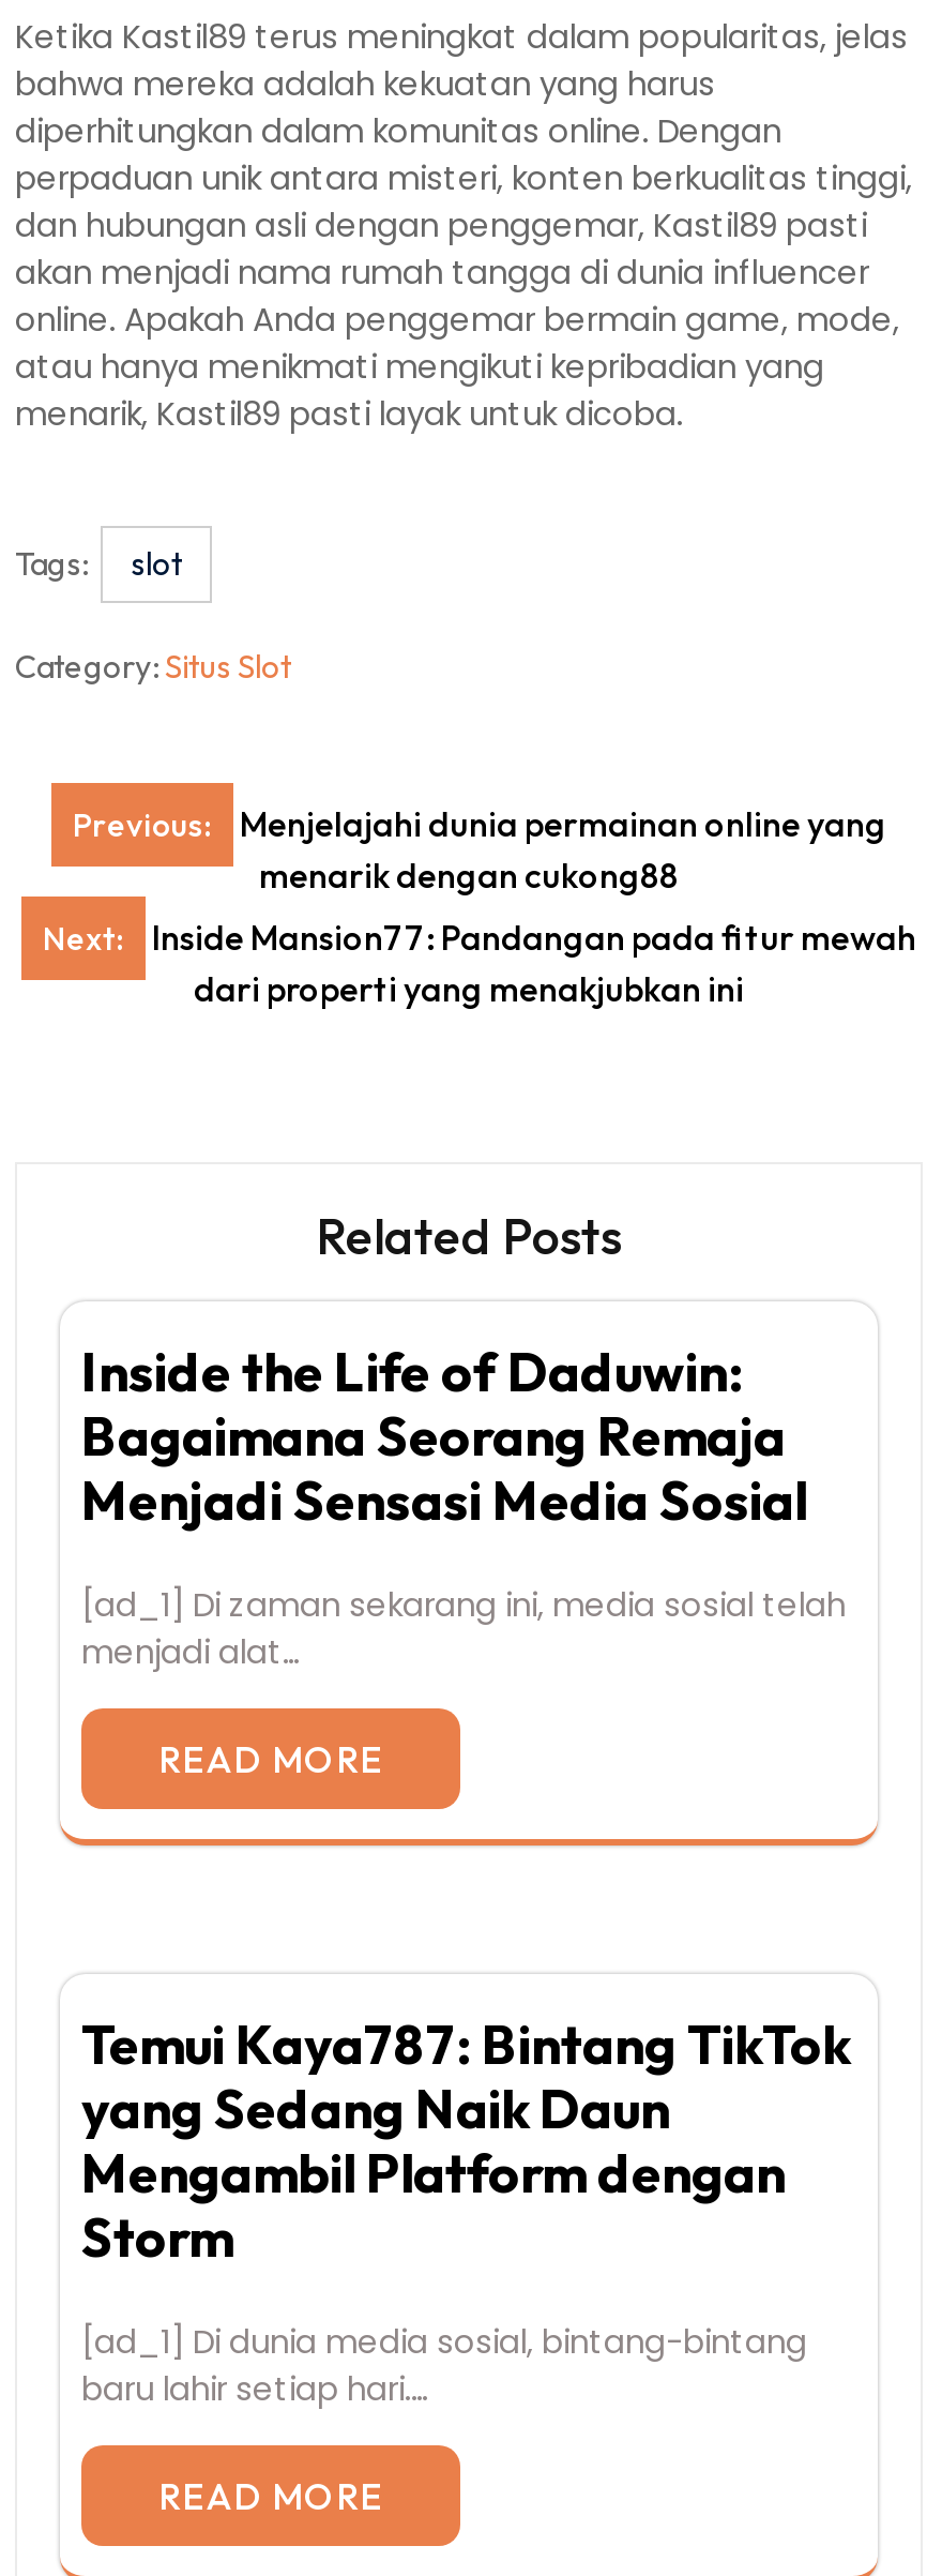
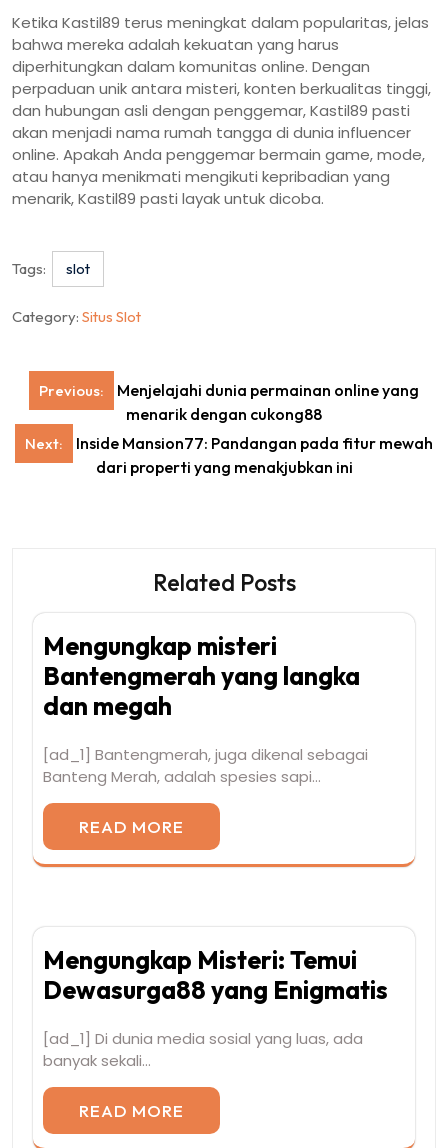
- Inside the Life of Daduwin:
- Bagaimana Seorang Remaja
- Menjadi Sensasi Media Sosial
+ Mengungkap misteri
+ Bantengmerah yang langka
+ dan megah

- [ad_1] Di zaman sekarang ini, media sosial telah
- menjadi alat…
+ [ad_1] Bantengmerah, juga dikenal sebagai
+ Banteng Merah, adalah spesies sapi…

- Temui Kaya787: Bintang TikTok
- yang Sedang Naik Daun
- Mengambil Platform dengan
- Storm
+ Mengungkap Misteri: Temui
+ Dewasurga88 yang Enigmatis

- [ad_1] Di dunia media sosial, bintang-bintang
- baru lahir setiap hari.…
+ [ad_1] Di dunia media sosial yang luas, ada
+ banyak sekali…
